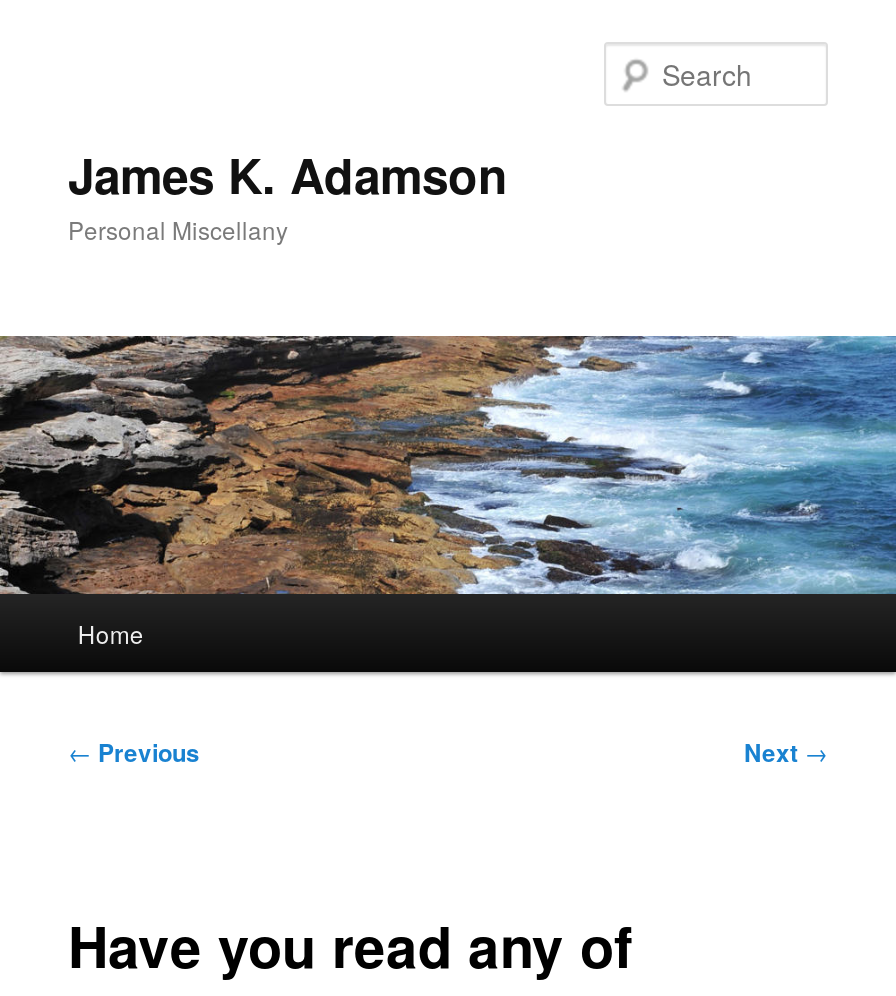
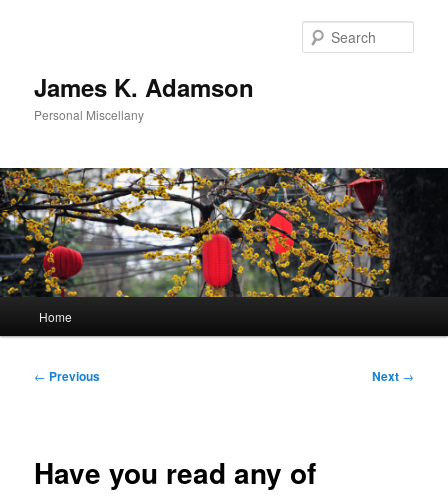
- [image]
+ [image]
